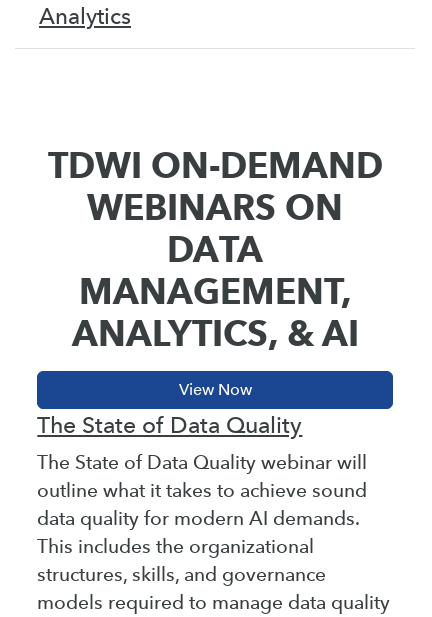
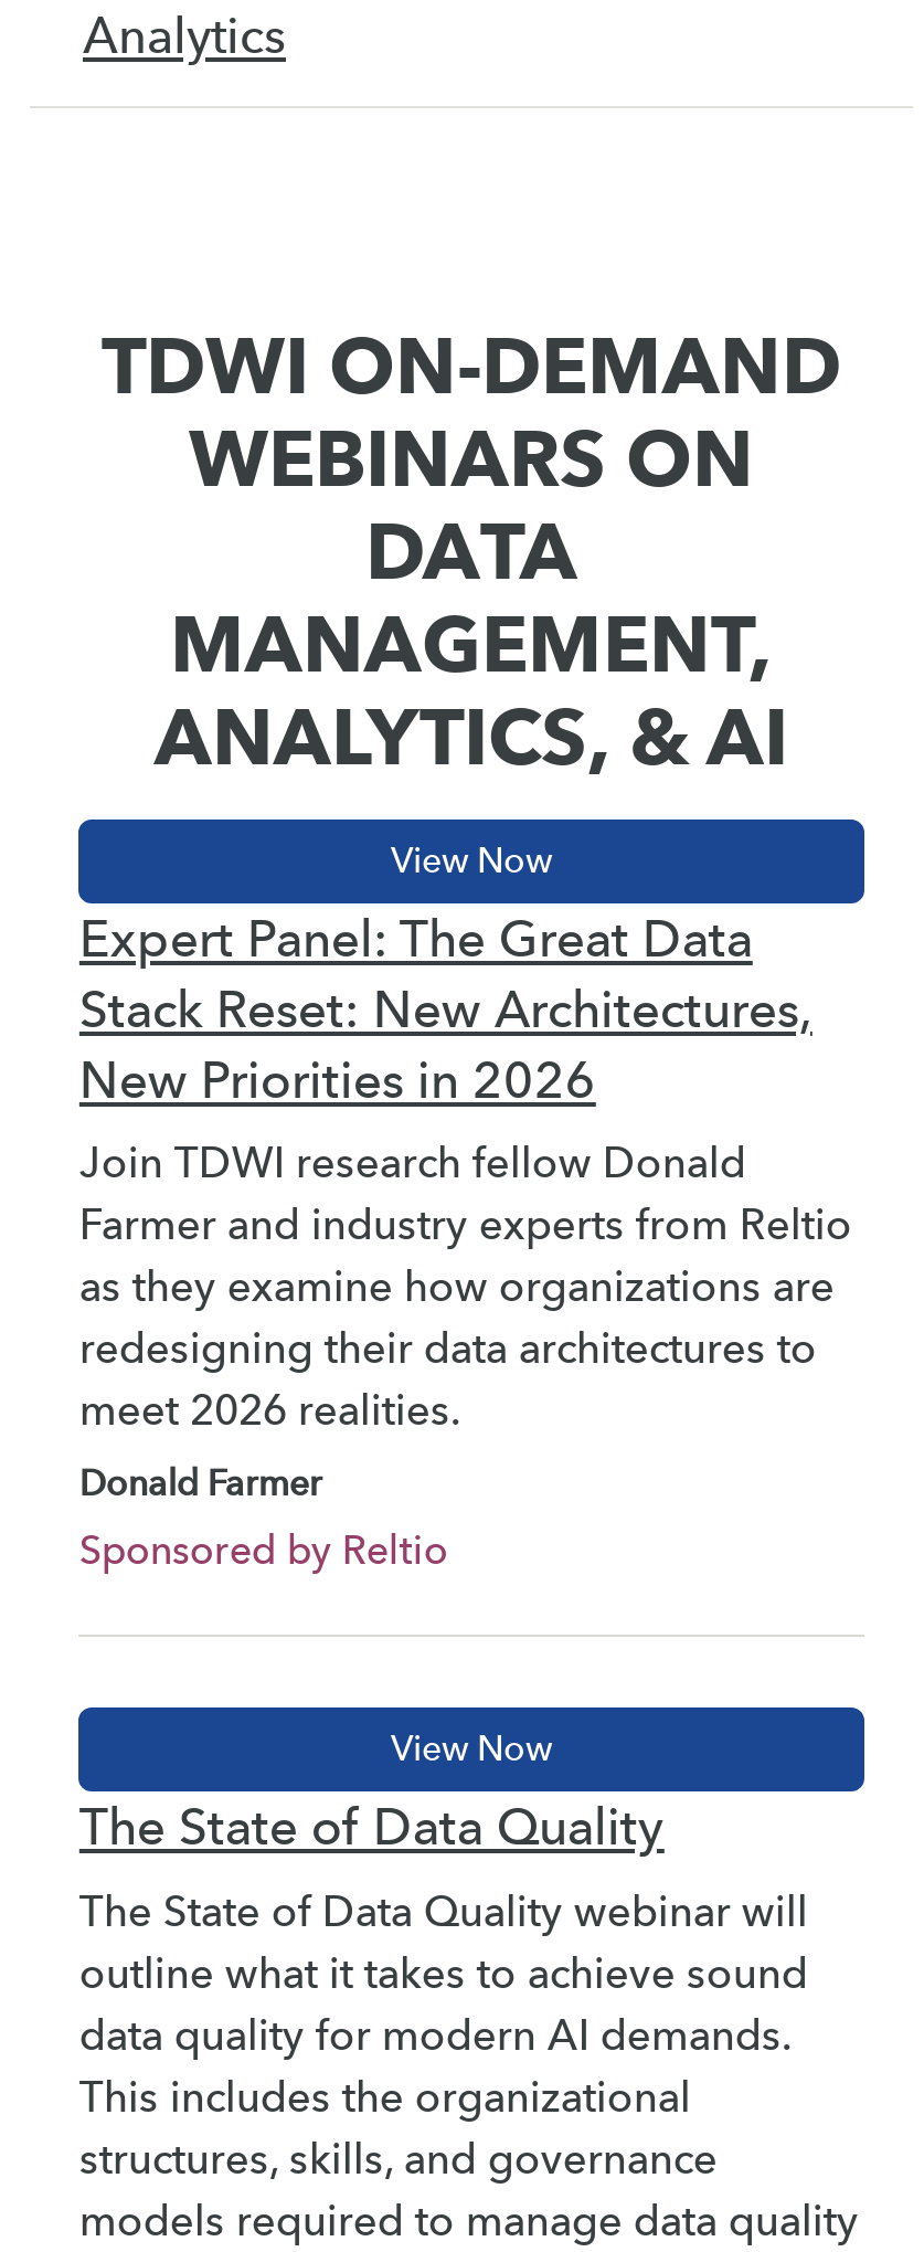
+ Expert Panel: The Great Data
+ Stack Reset: New Architectures,
+ New Priorities in 2026
+ Join TDWI research fellow Donald
+ Farmer and industry experts from Reltio
+ as they examine how organizations are
+ redesigning their data architectures to
+ meet 2026 realities.
+ Donald Farmer
+ Sponsored by Reltio
